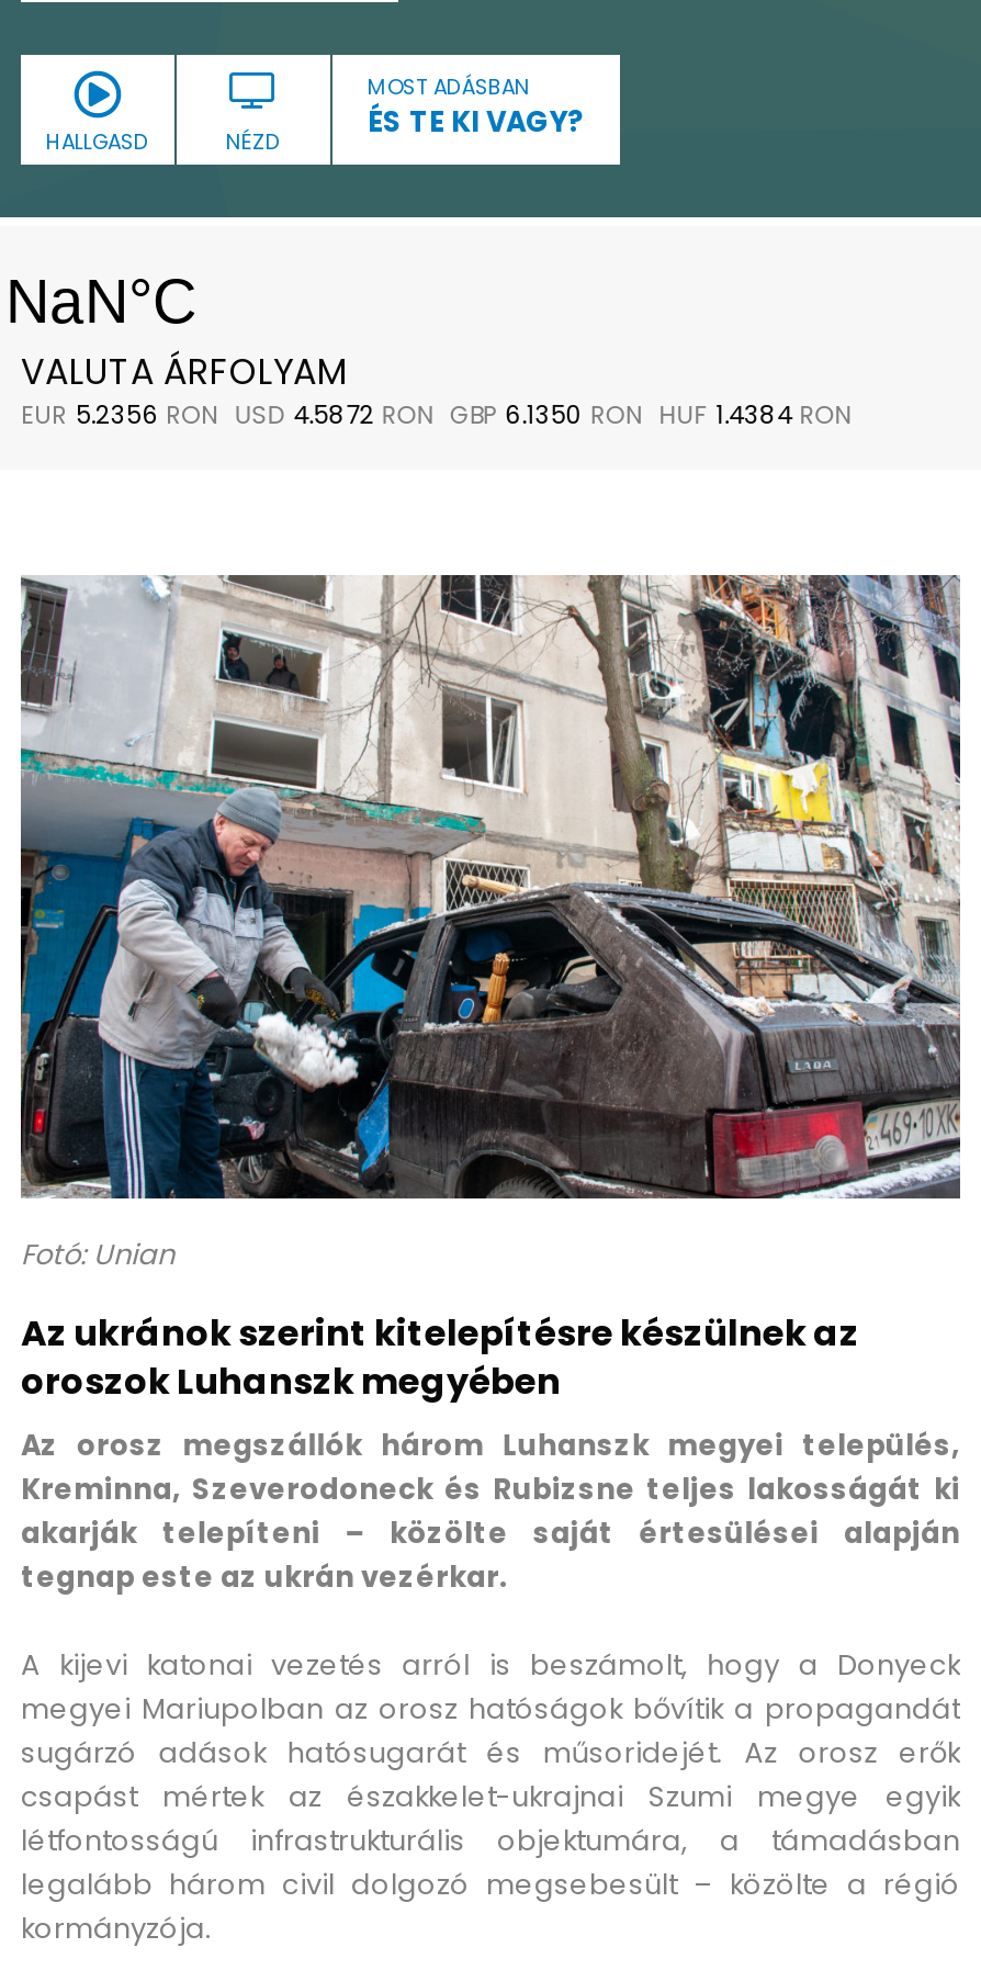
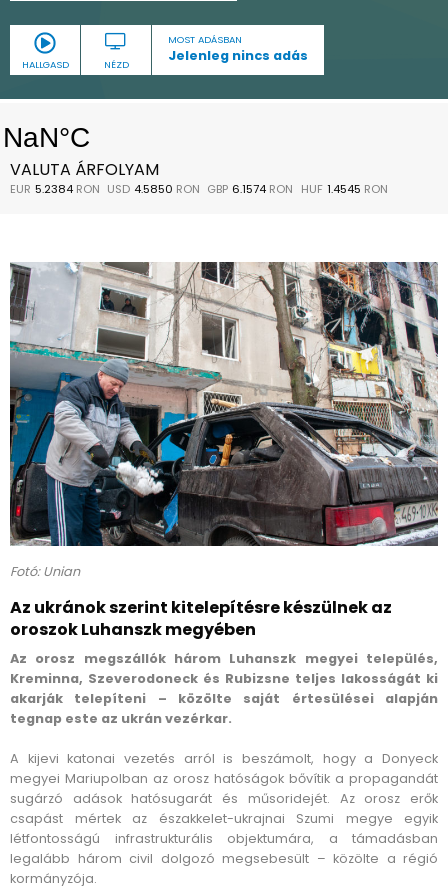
+ [image]

- ÉS TE KI VAGY?
+ Jelenleg nincs adás

- EUR 5.2356 RON USD 4.5872 RON GBP 6.1350 RON HUF 1.4384 RON
+ EUR 5.2384 RON USD 4.5850 RON GBP 6.1574 RON HUF 1.4545 RON
